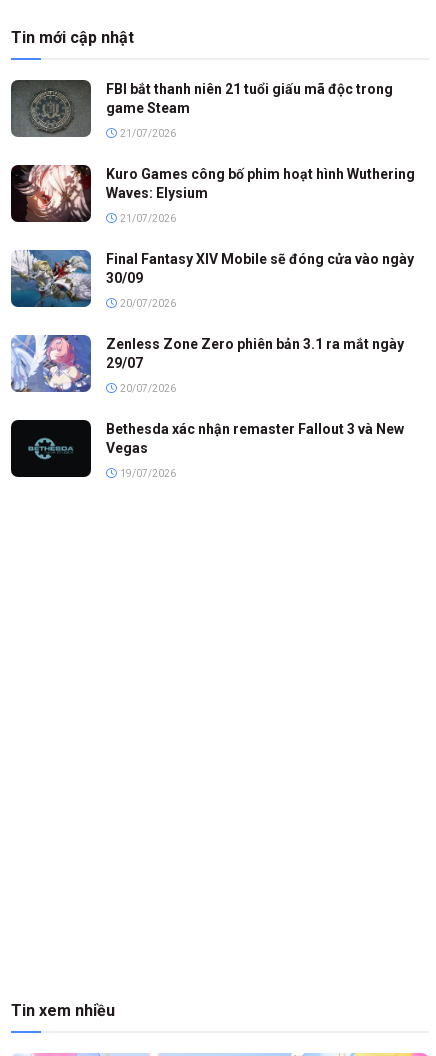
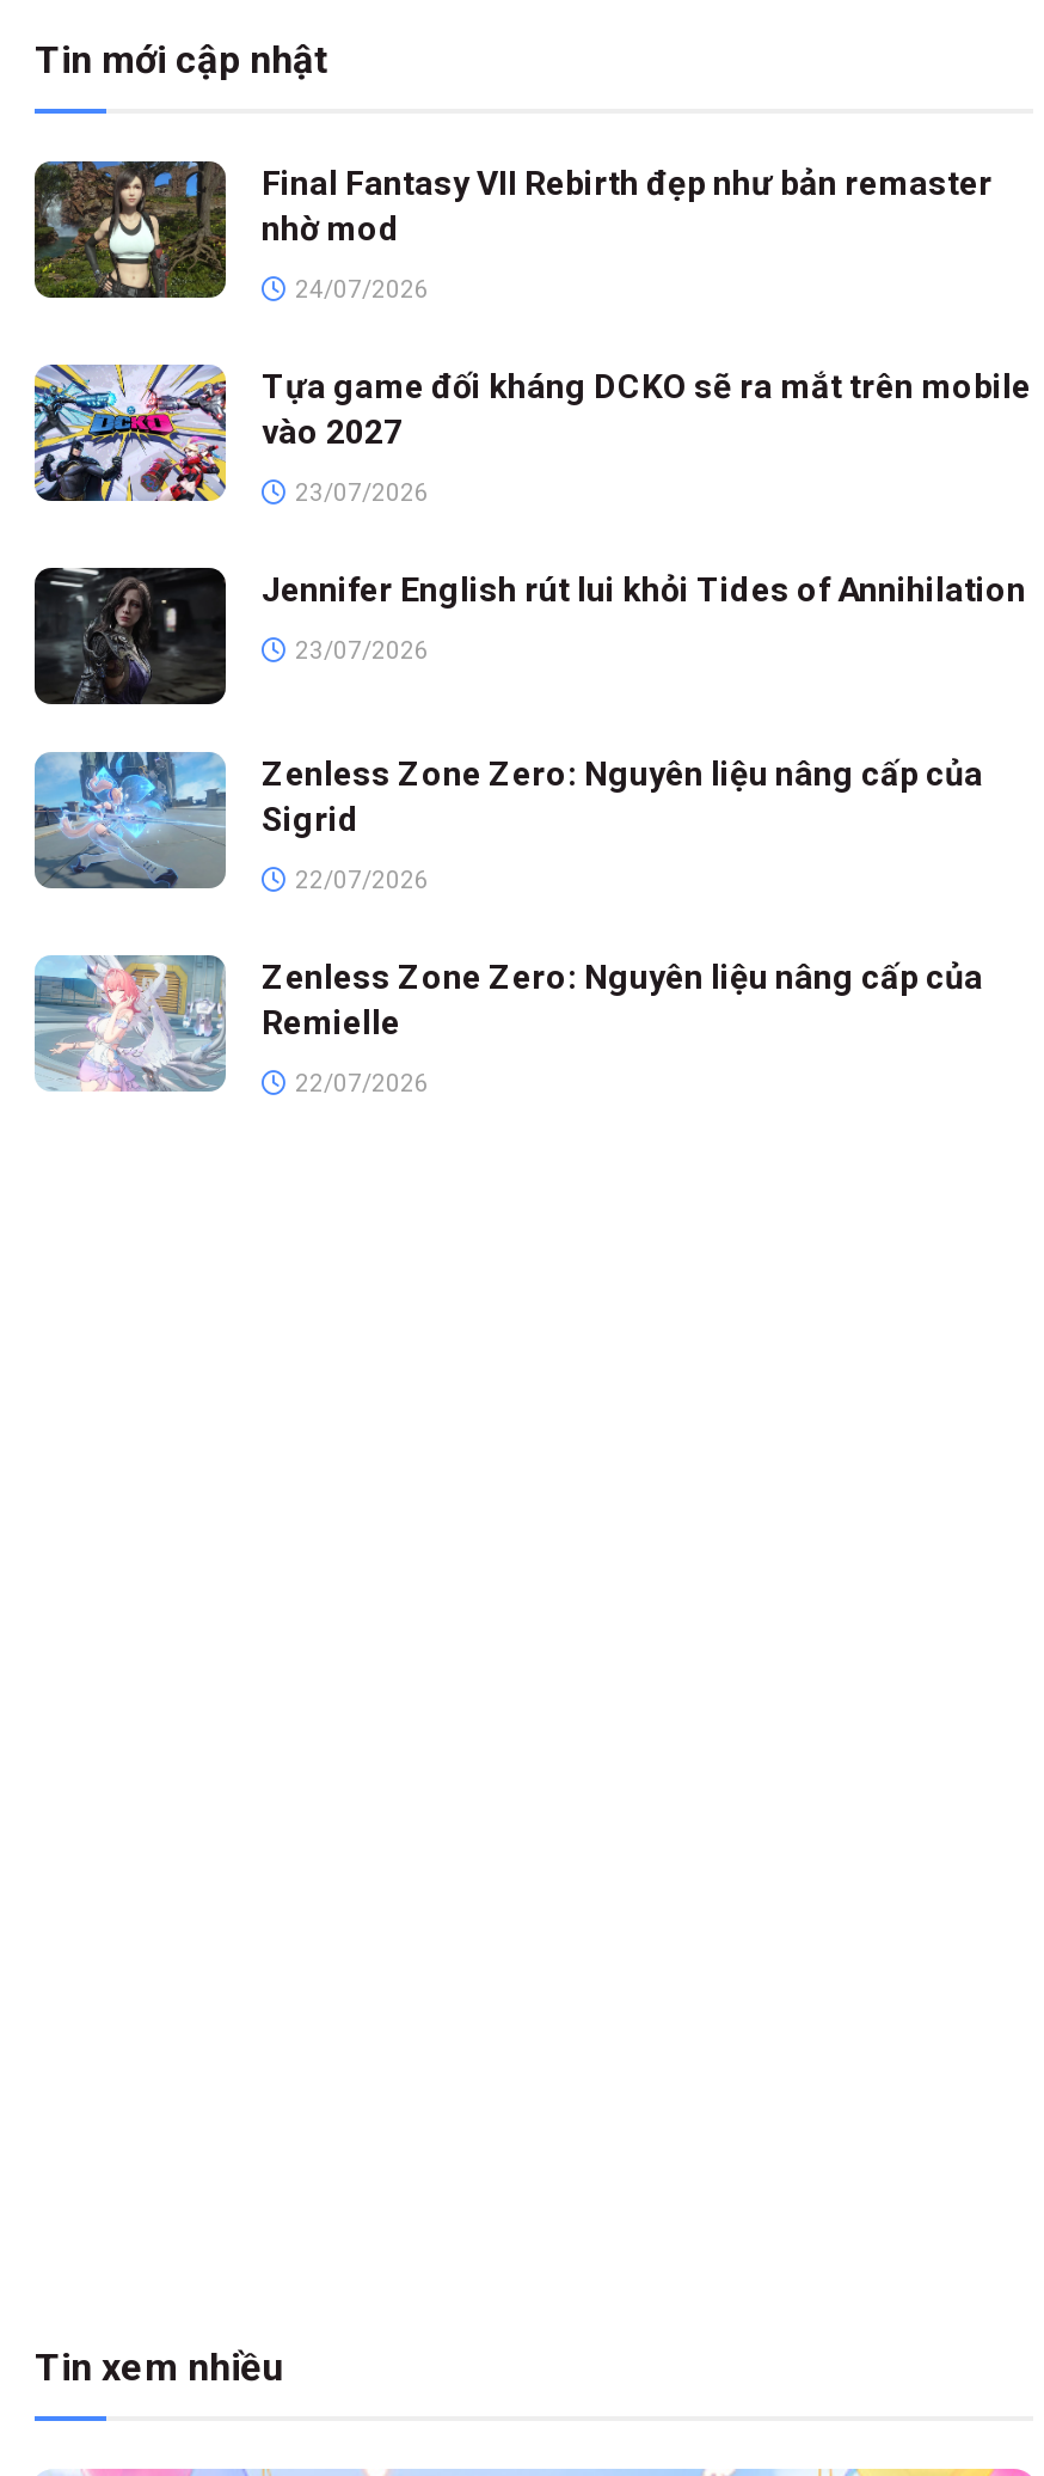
- [image]
- FBI bắt thanh niên 21 tuổi giấu mã độc trong
- game Steam
+ [image]
+ Final Fantasy VII Rebirth đẹp như bản remaster
+ nhờ mod

- 21/07/2026
+ 24/07/2026

- [image]
- Kuro Games công bố phim hoạt hình Wuthering
- Waves: Elysium
+ [image]
+ Tựa game đối kháng DCKO sẽ ra mắt trên mobile
+ vào 2027

- 21/07/2026
+ 23/07/2026

- [image]
- Final Fantasy XIV Mobile sẽ đóng cửa vào ngày
- 30/09
+ [image]
+ Jennifer English rút lui khỏi Tides of Annihilation

- 20/07/2026
+ 23/07/2026

- [image]
- Zenless Zone Zero phiên bản 3.1 ra mắt ngày
- 29/07
+ [image]
+ Zenless Zone Zero: Nguyên liệu nâng cấp của
+ Sigrid

- 20/07/2026
+ 22/07/2026

- [image]
- Bethesda xác nhận remaster Fallout 3 và New
- Vegas
+ [image]
+ Zenless Zone Zero: Nguyên liệu nâng cấp của
+ Remielle

- 19/07/2026
+ 22/07/2026
